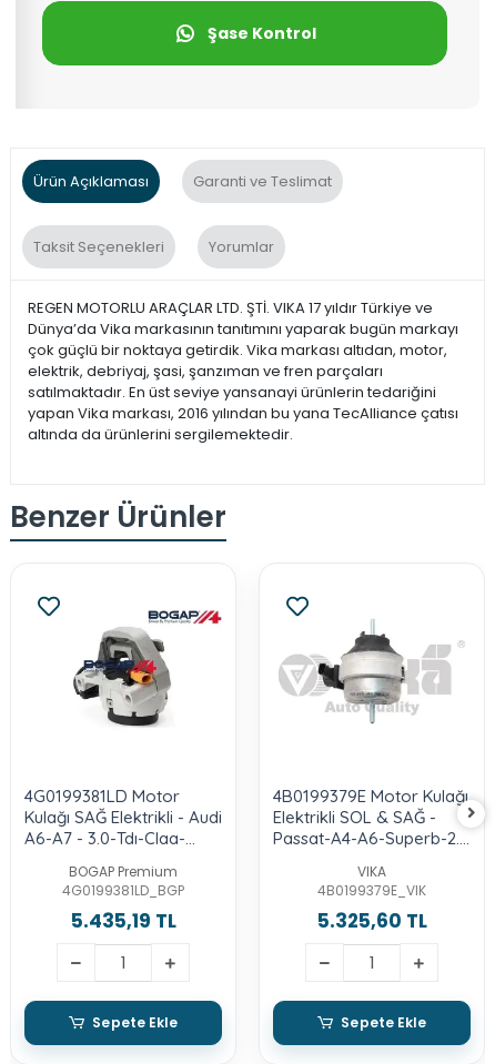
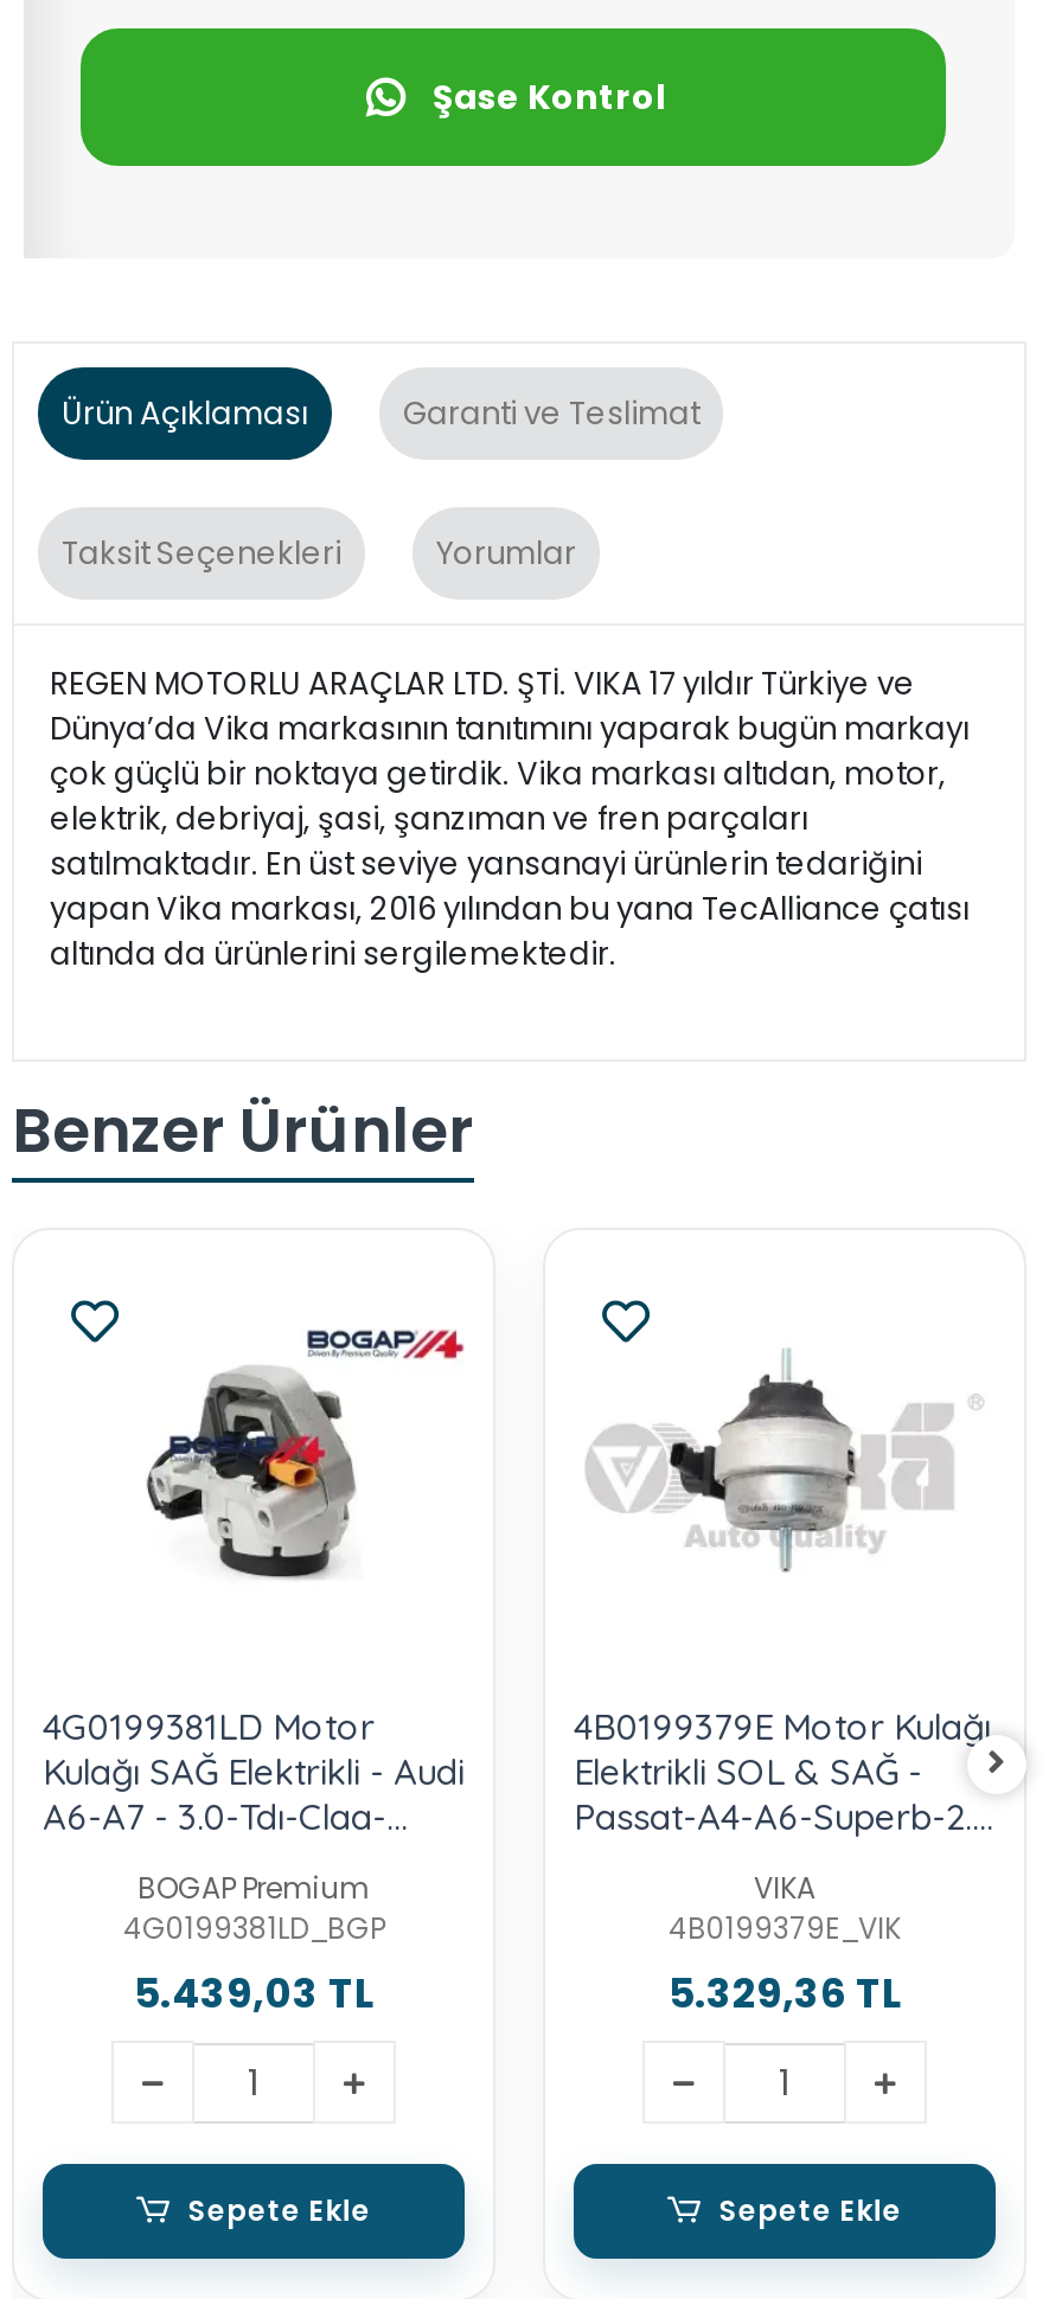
- 5.435,19 TL
+ 5.439,03 TL

- 5.325,60 TL
+ 5.329,36 TL
